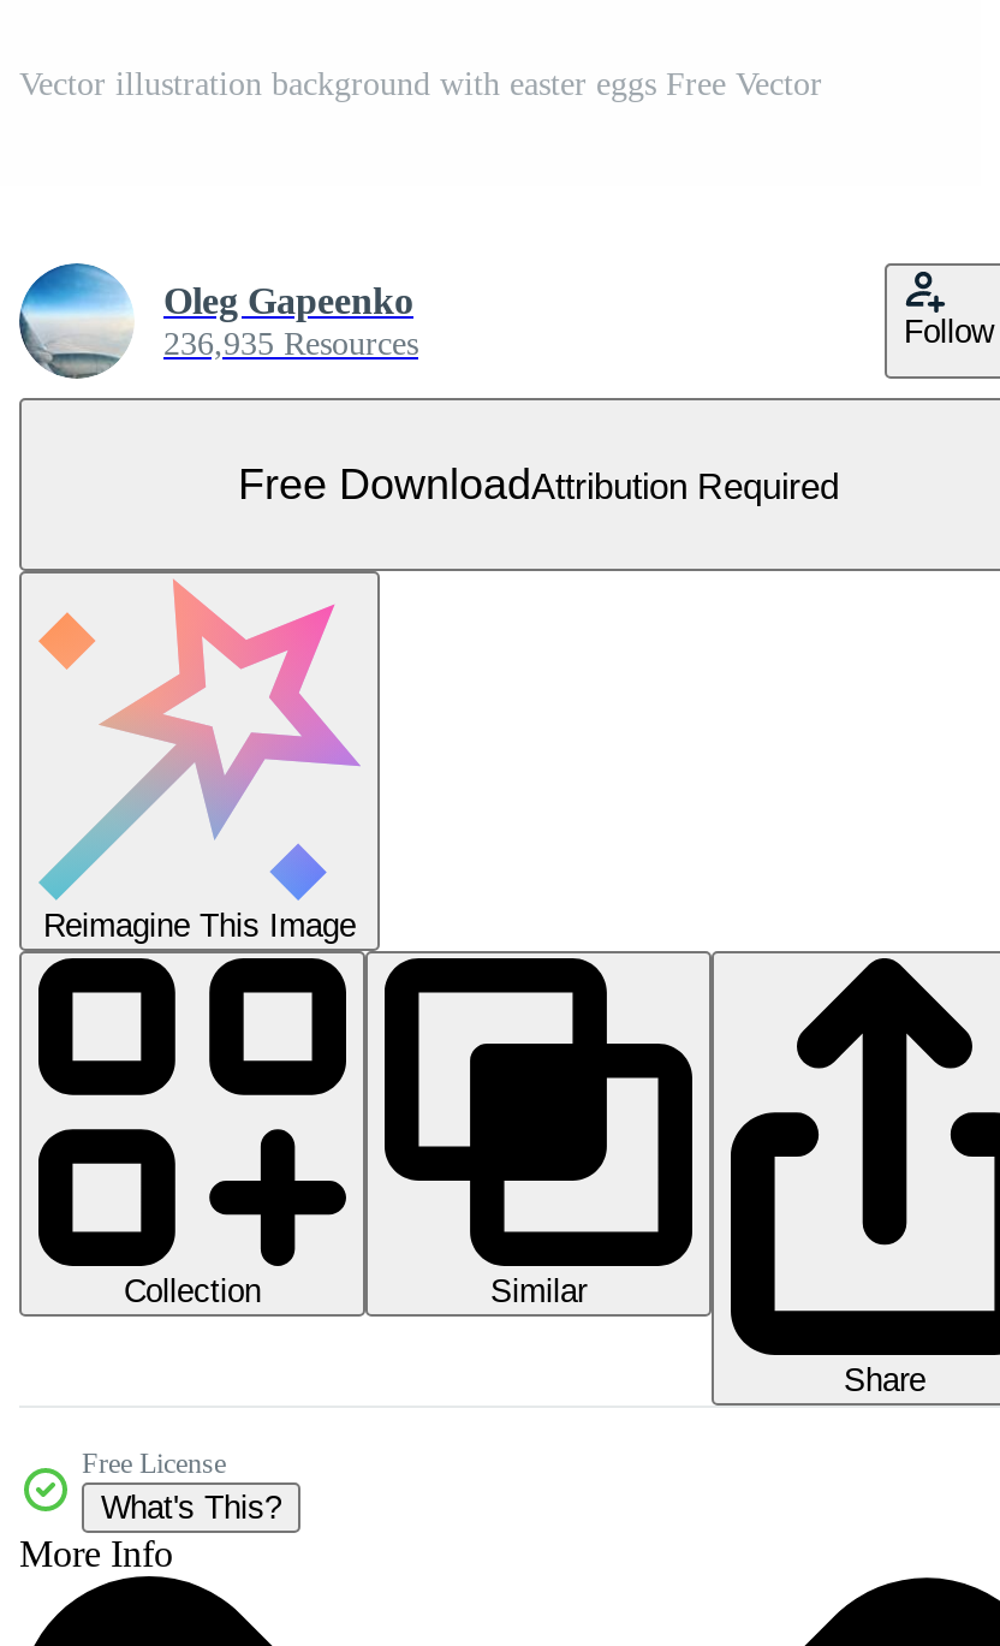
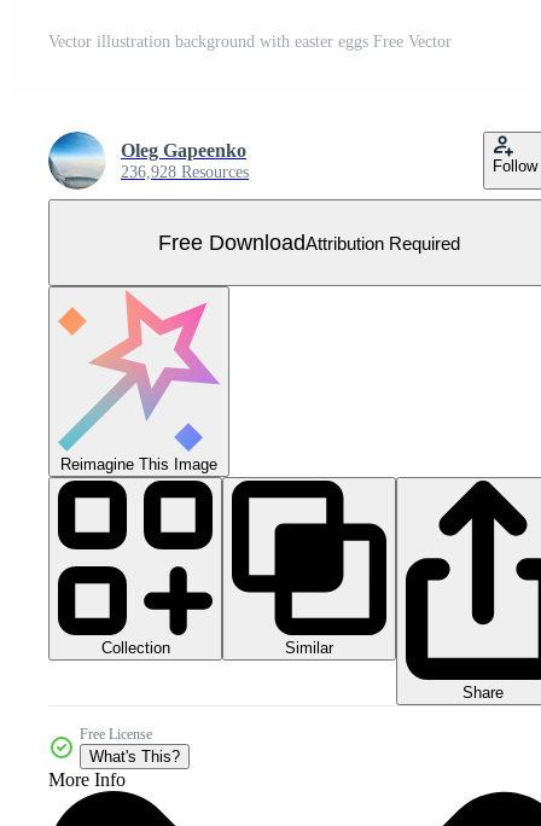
- 236,935 Resources
+ 236,928 Resources
